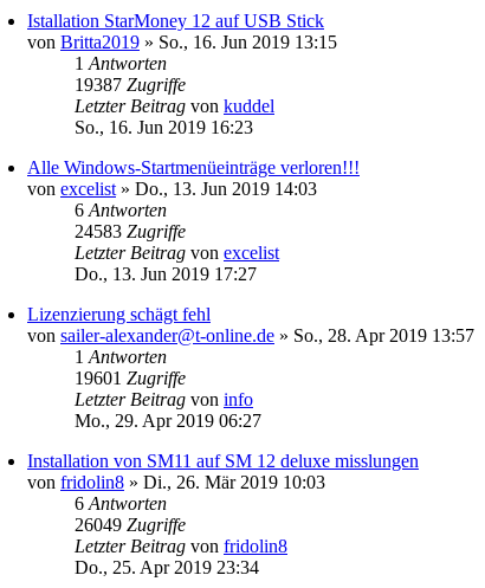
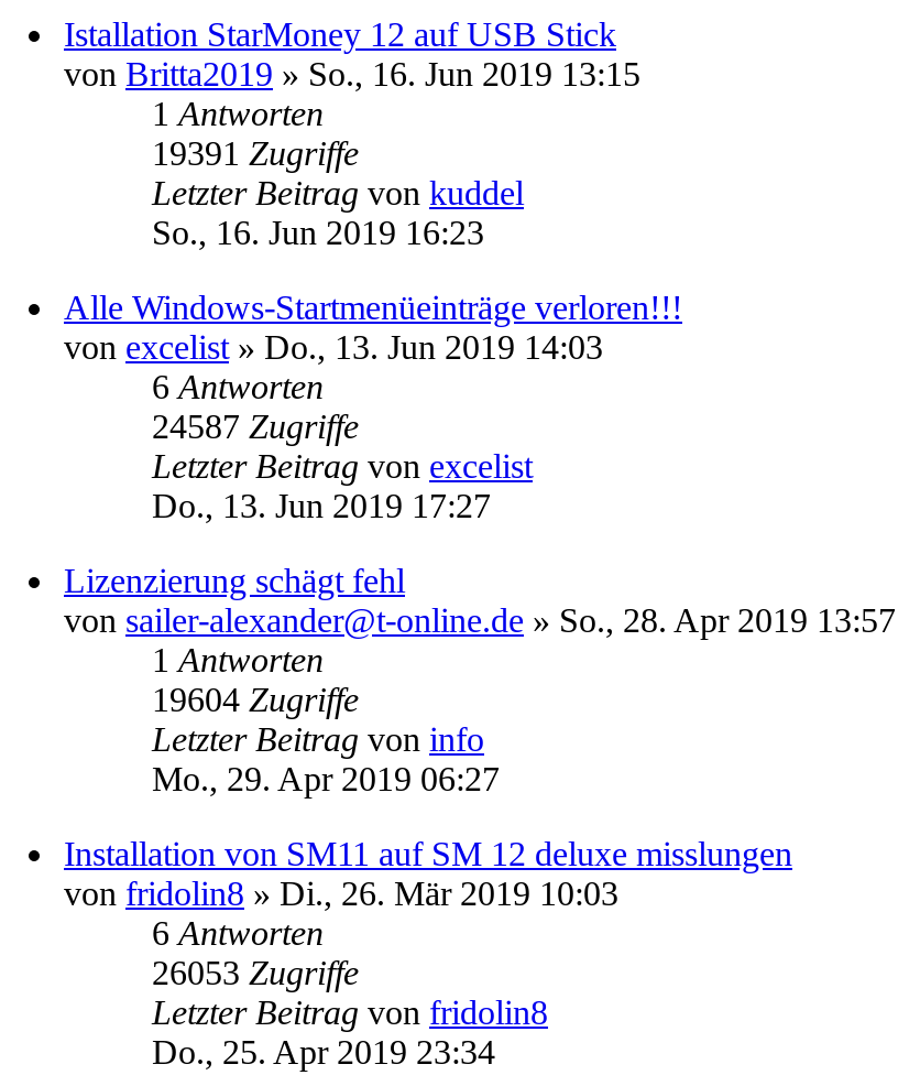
- 19387 Zugriffe
+ 19391 Zugriffe

- 24583 Zugriffe
+ 24587 Zugriffe

- 19601 Zugriffe
+ 19604 Zugriffe

- 26049 Zugriffe
+ 26053 Zugriffe
